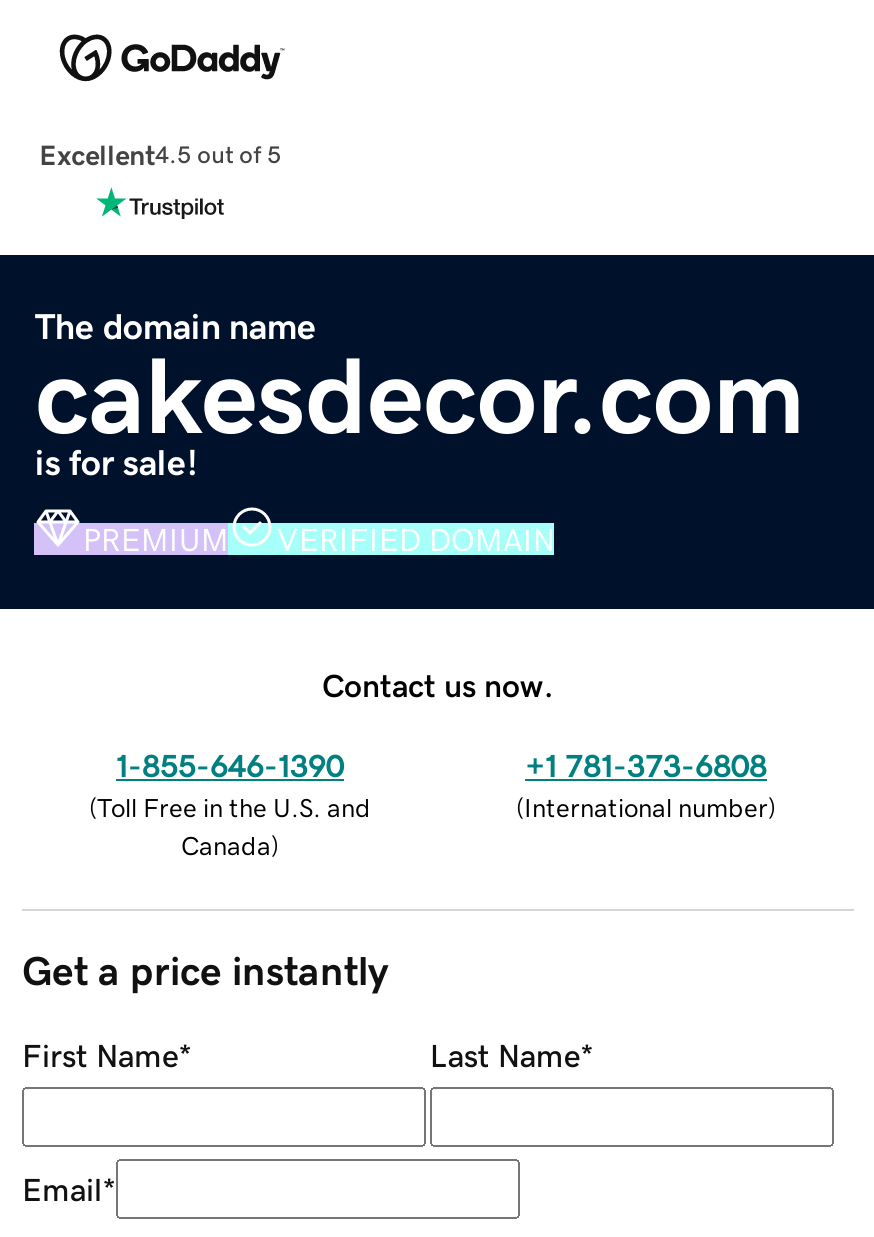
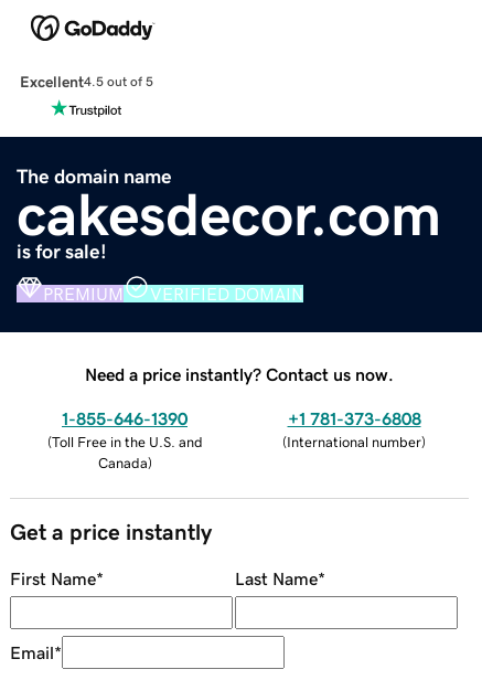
- Contact us now.
+ Need a price instantly? Contact us now.
